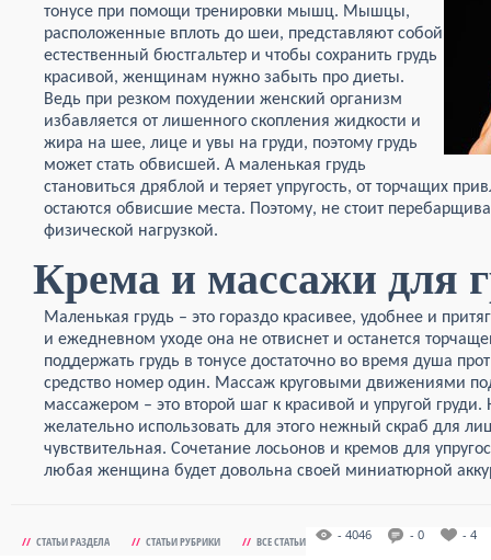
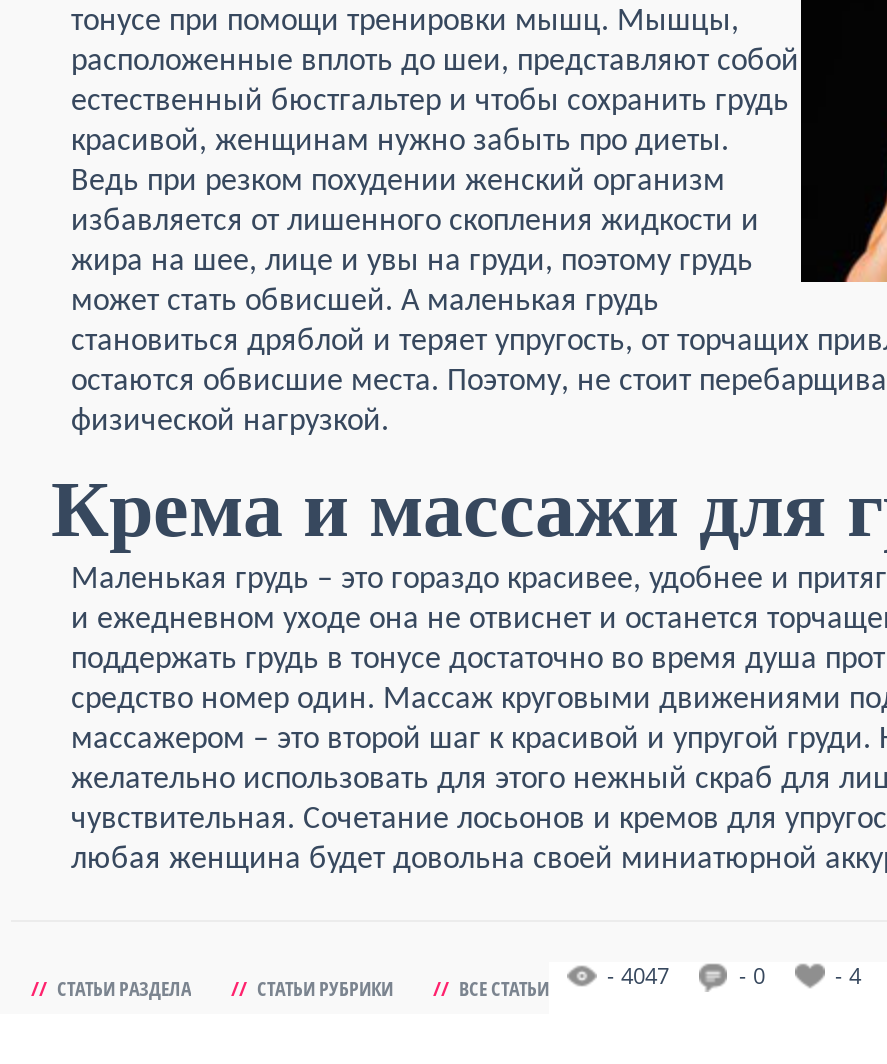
- - 4046
+ - 4047
